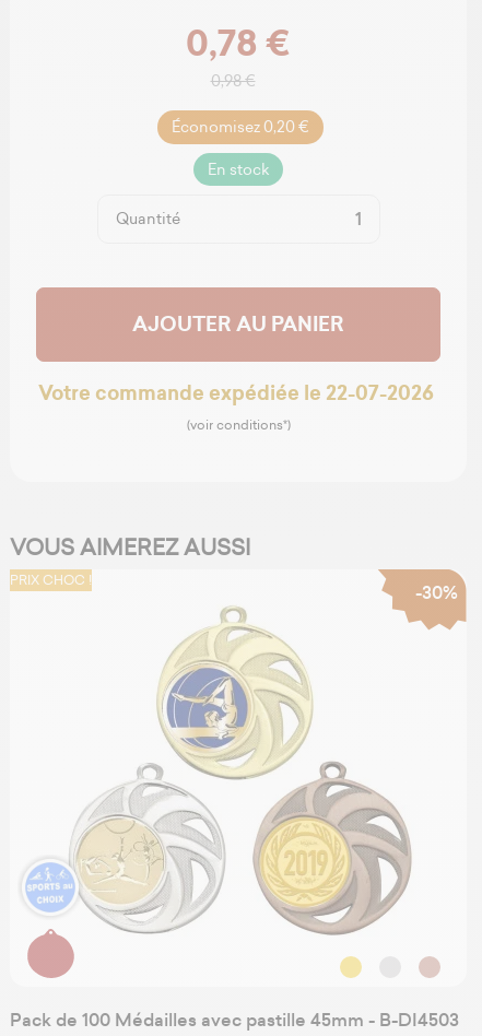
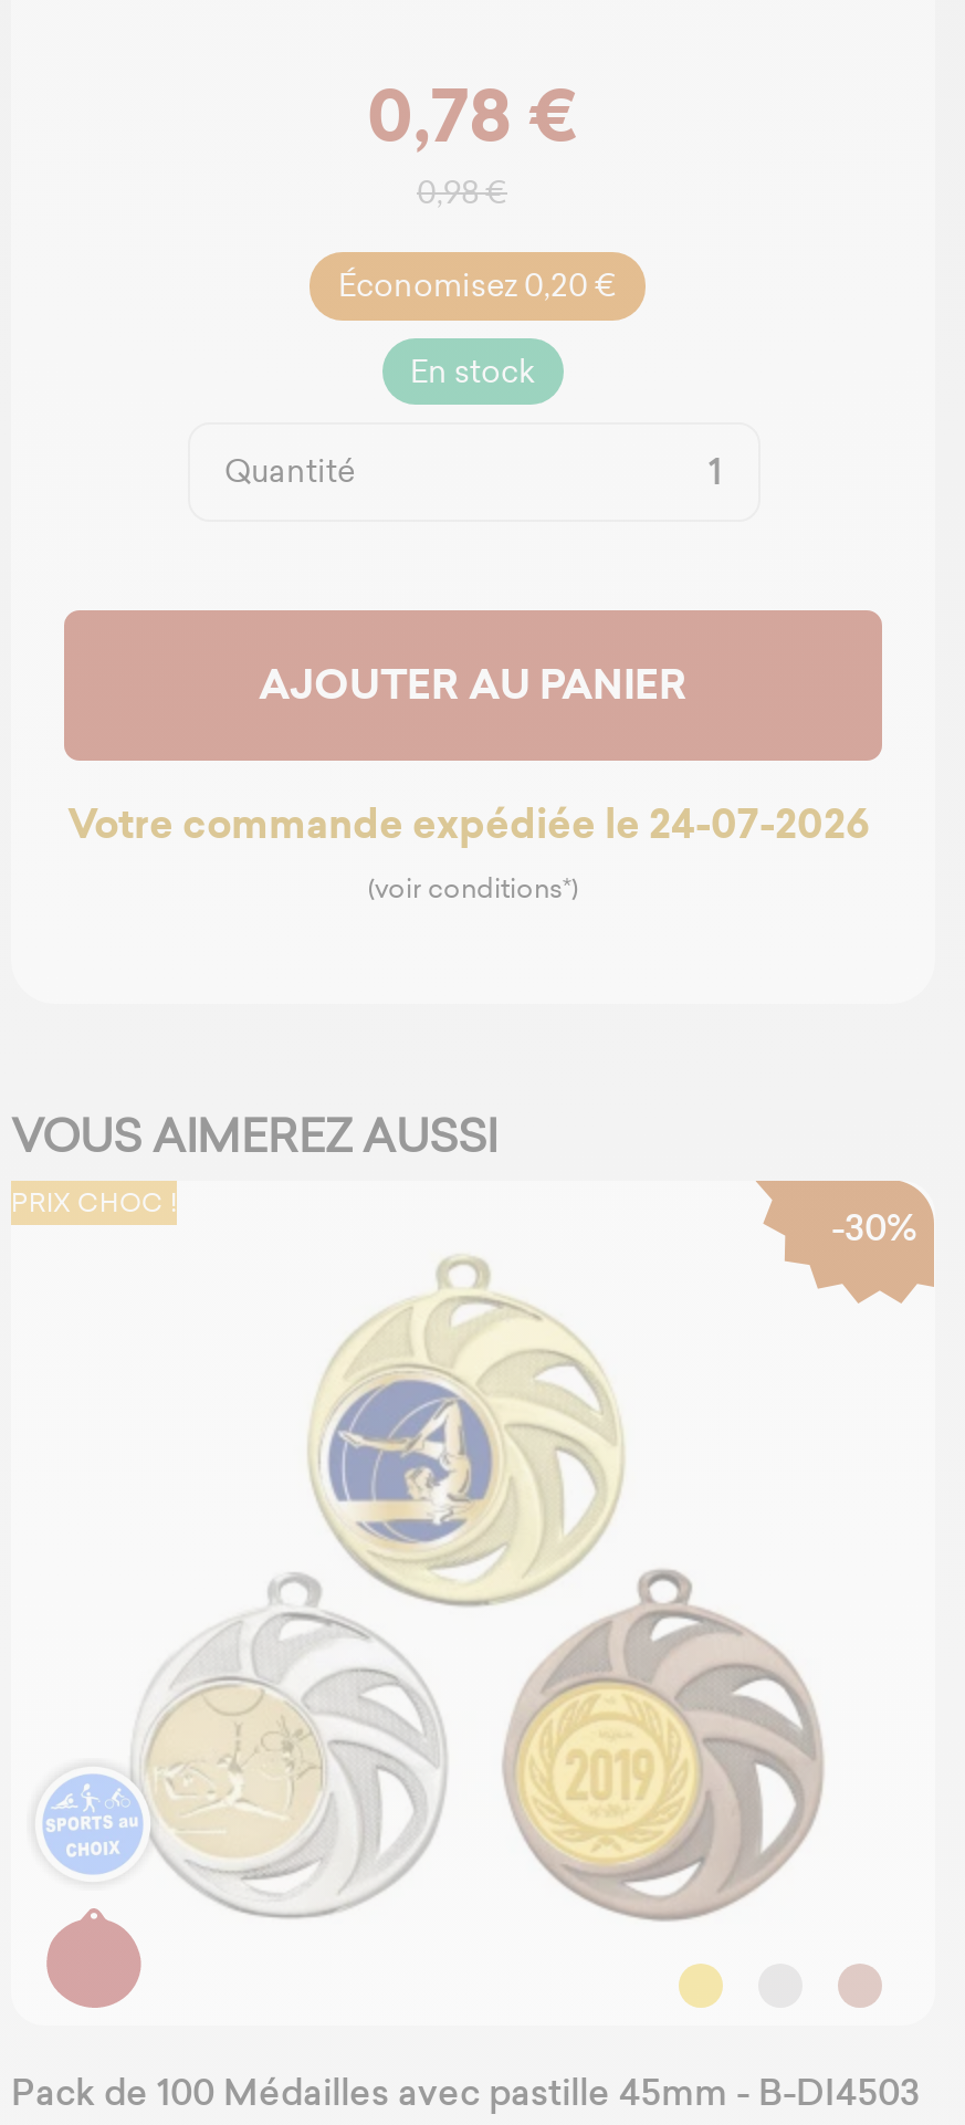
- Votre commande expédiée le 22-07-2026
+ Votre commande expédiée le 24-07-2026
